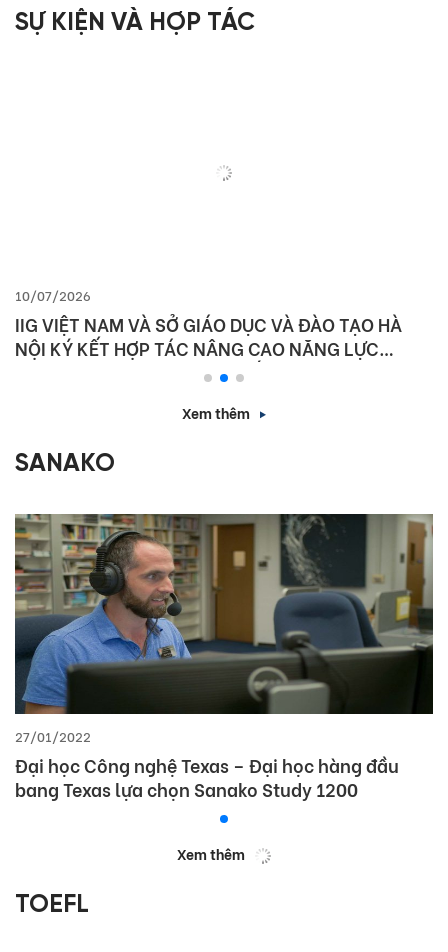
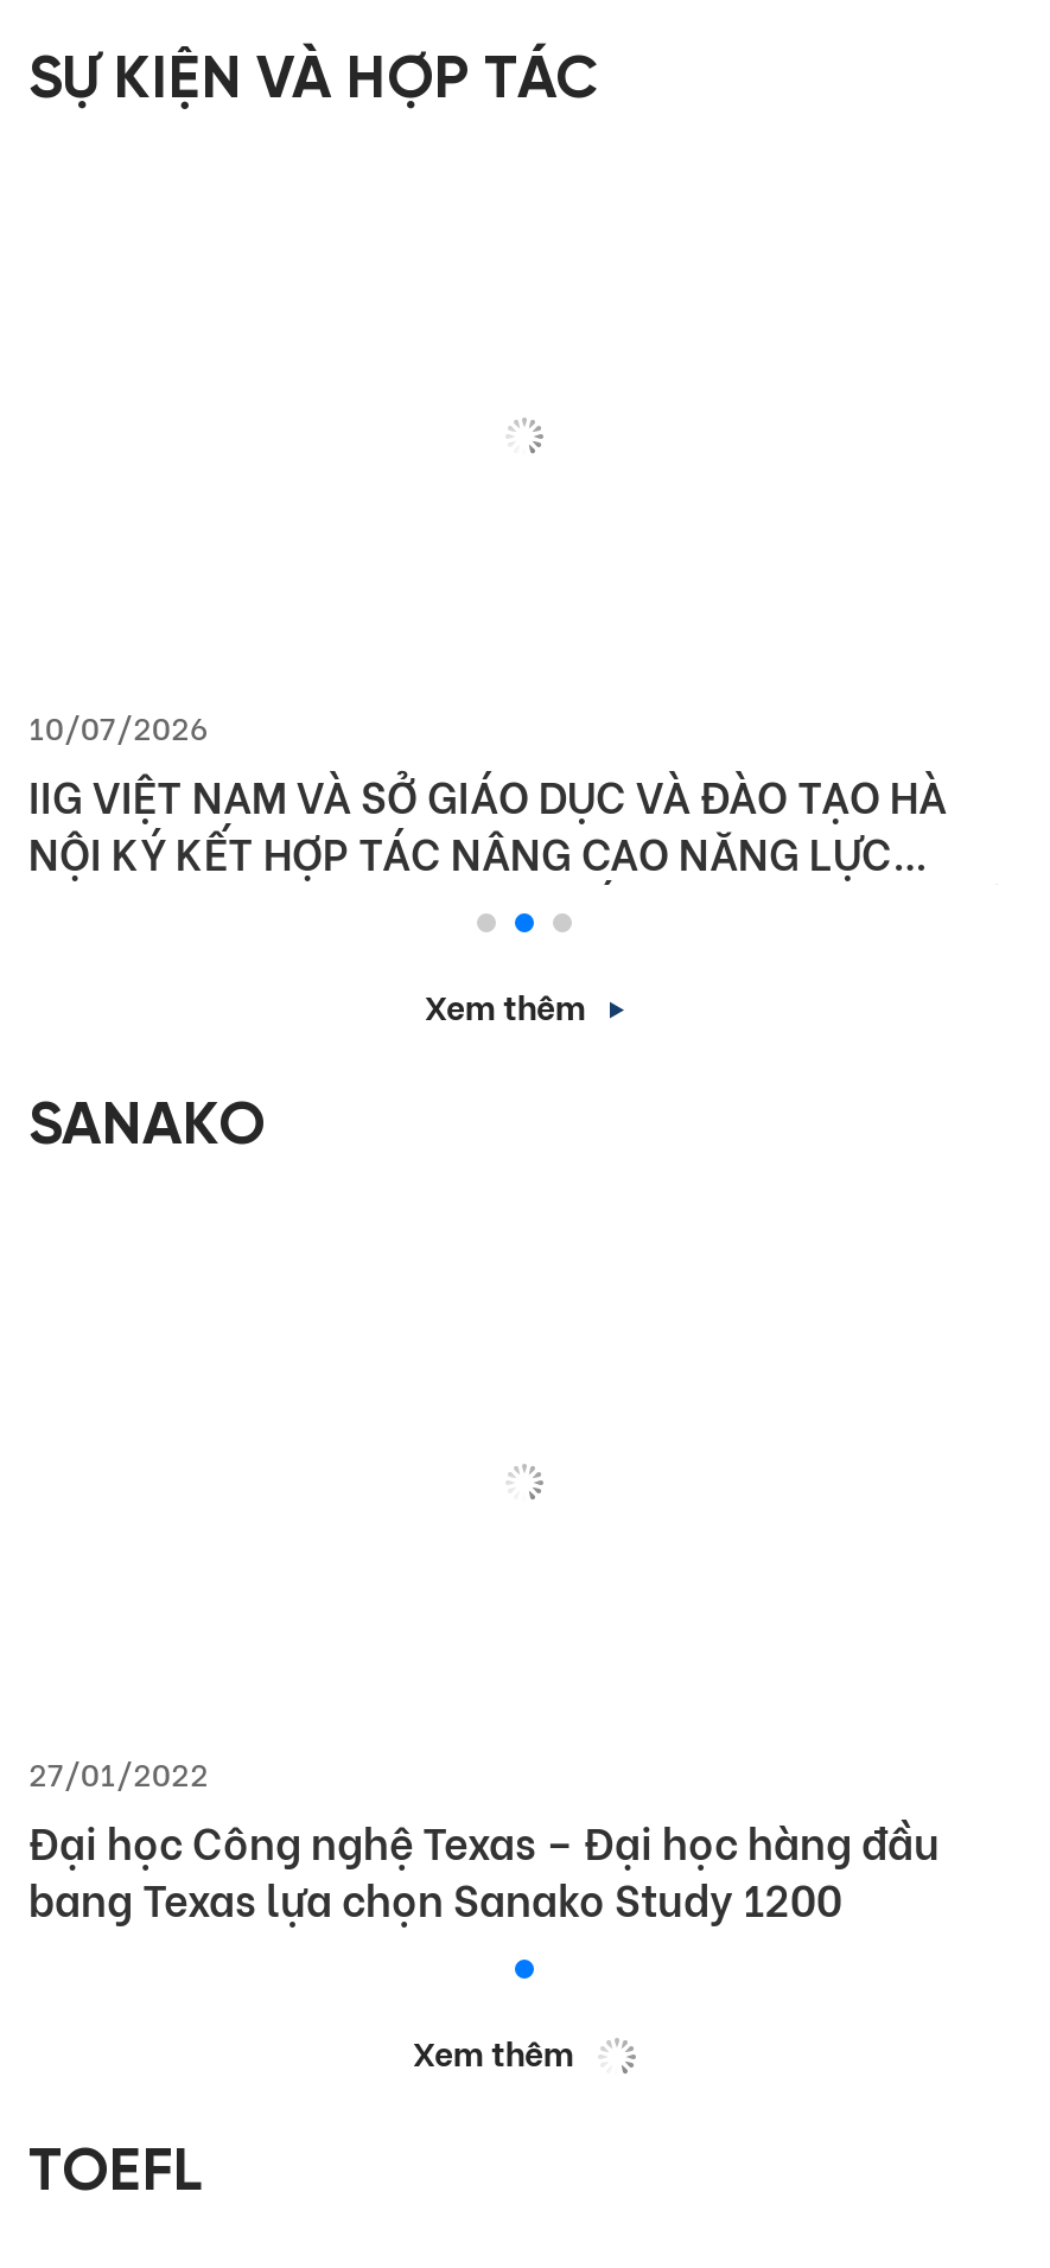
- [image]
